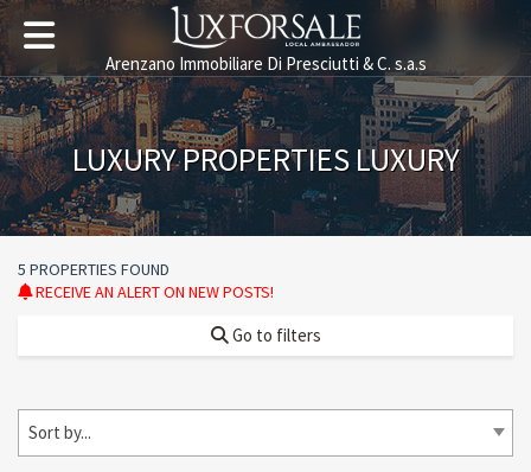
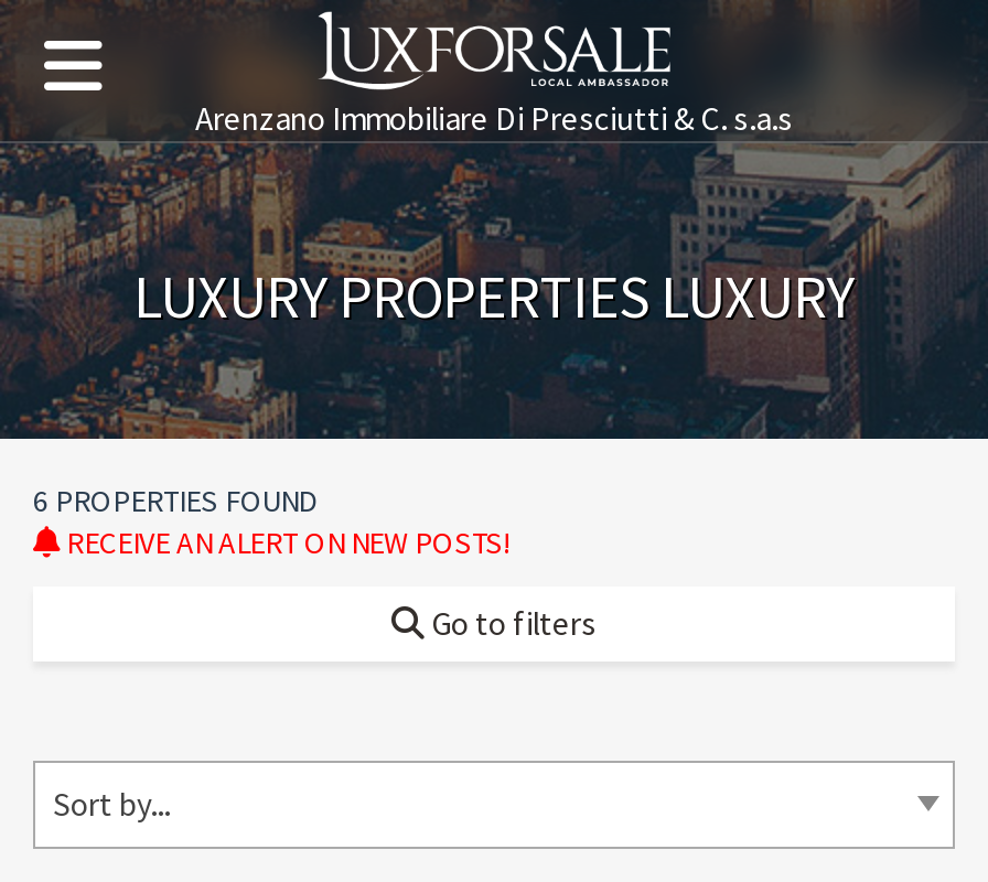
- 5 PROPERTIES FOUND
+ 6 PROPERTIES FOUND
